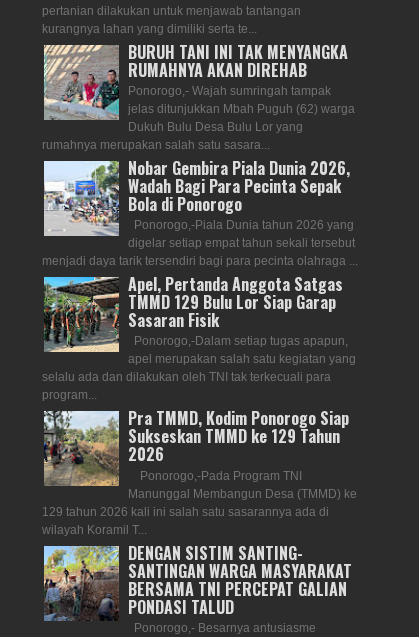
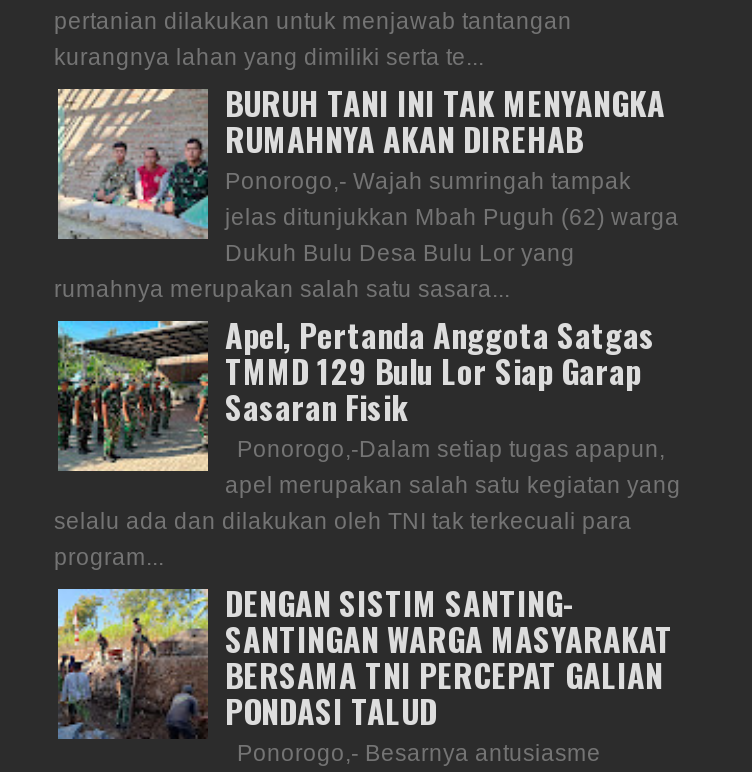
- [image]
- Nobar Gembira Piala Dunia 2026,
- Wadah Bagi Para Pecinta Sepak
- Bola di Ponorogo
- Ponorogo,-Piala Dunia tahun 2026 yang
- digelar setiap empat tahun sekali tersebut
- menjadi daya tarik tersendiri bagi para pecinta olahraga ...

- [image]
- Pra TMMD, Kodim Ponorogo Siap
- Sukseskan TMMD ke 129 Tahun
- 2026
- Ponorogo,-Pada Program TNI
- Manunggal Membangun Desa (TMMD) ke
- 129 tahun 2026 kali ini salah satu sasarannya ada di
- wilayah Koramil T...
